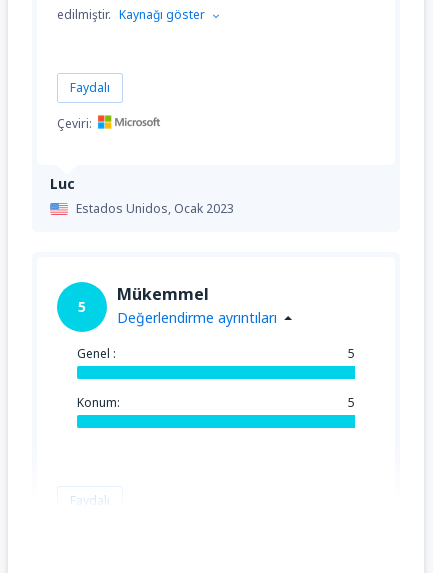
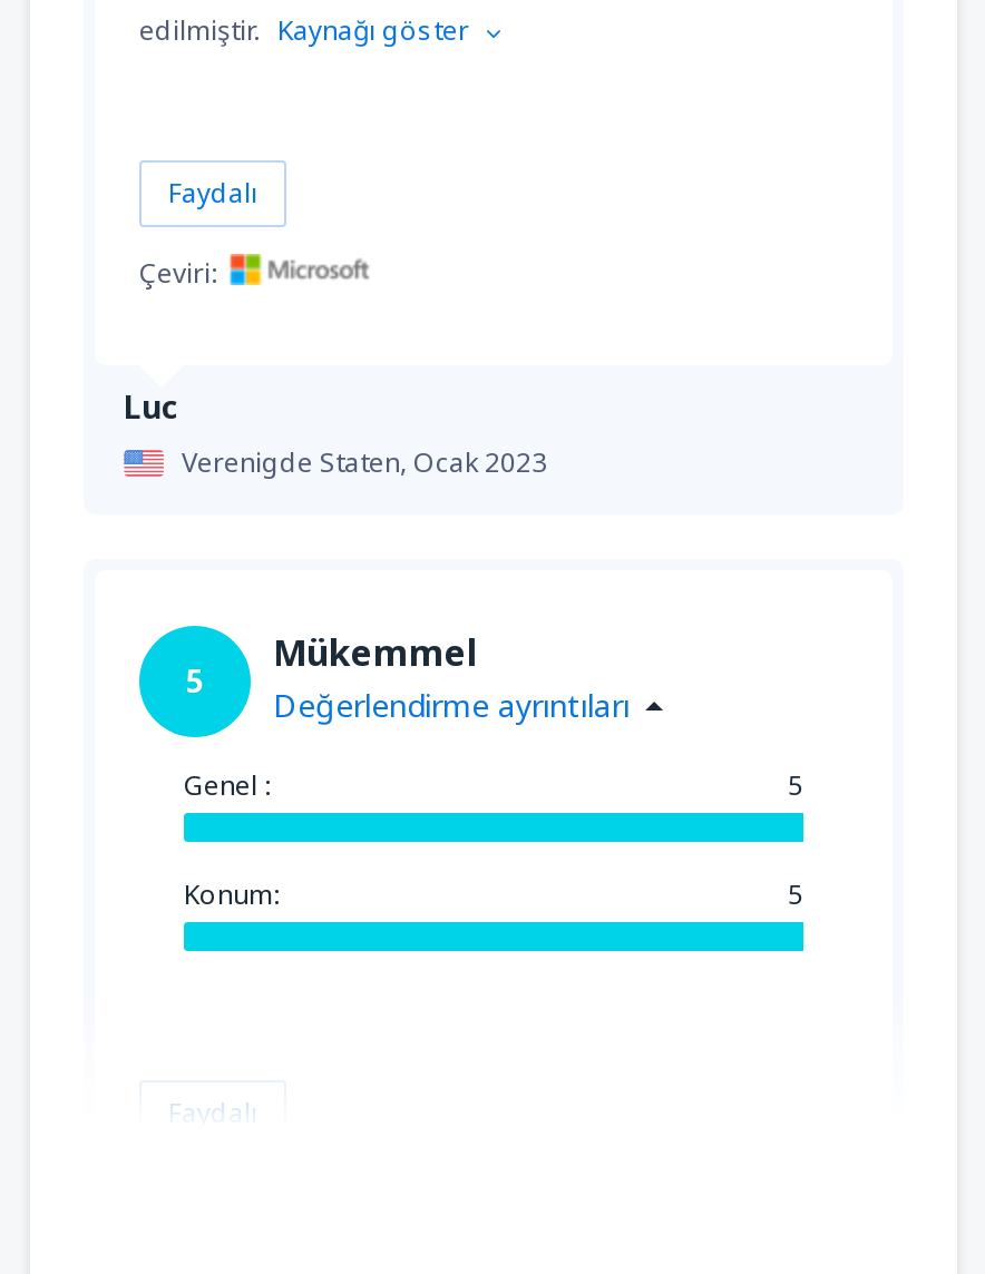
- Estados Unidos, Ocak 2023
+ Verenigde Staten, Ocak 2023
